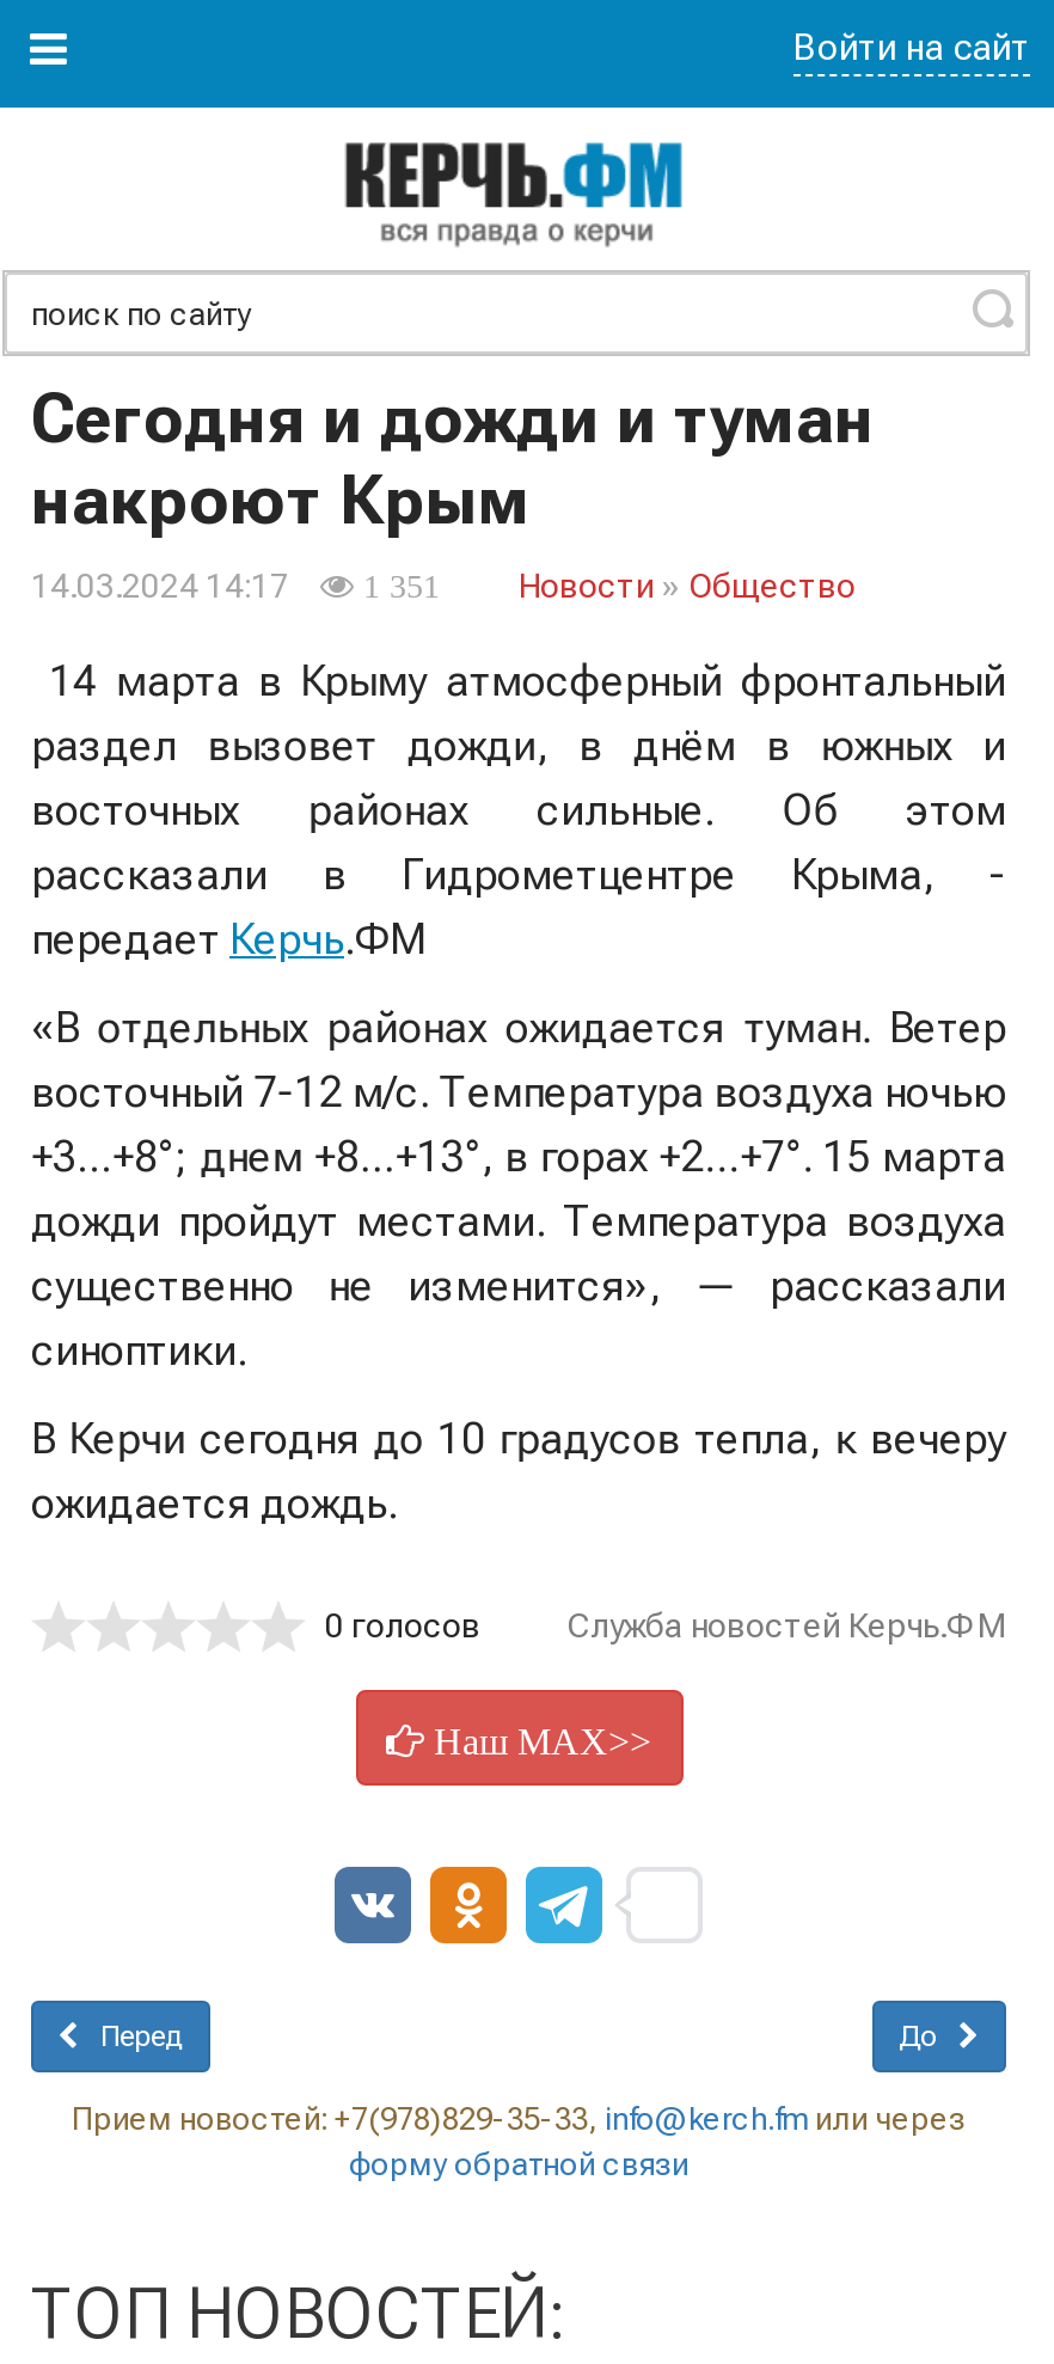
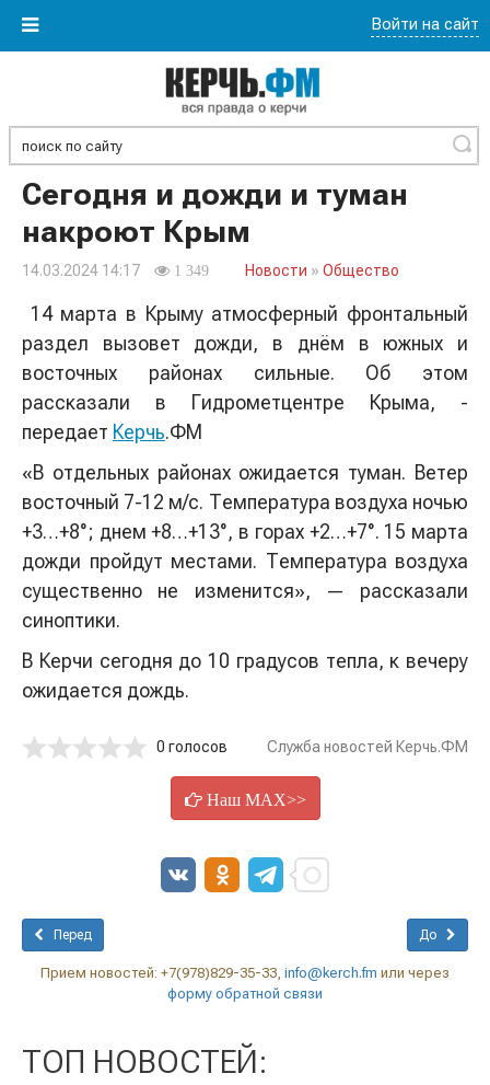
- 14.03.2024 14:17 1 351
+ 14.03.2024 14:17 1 349
